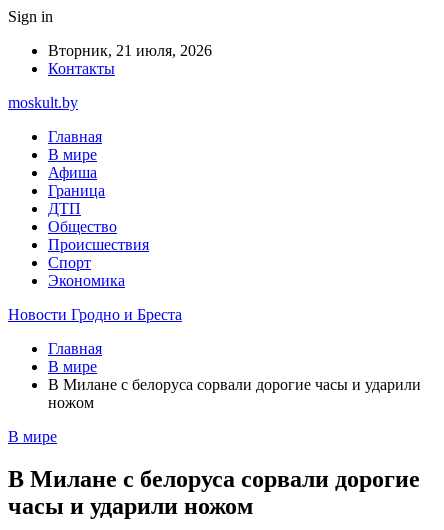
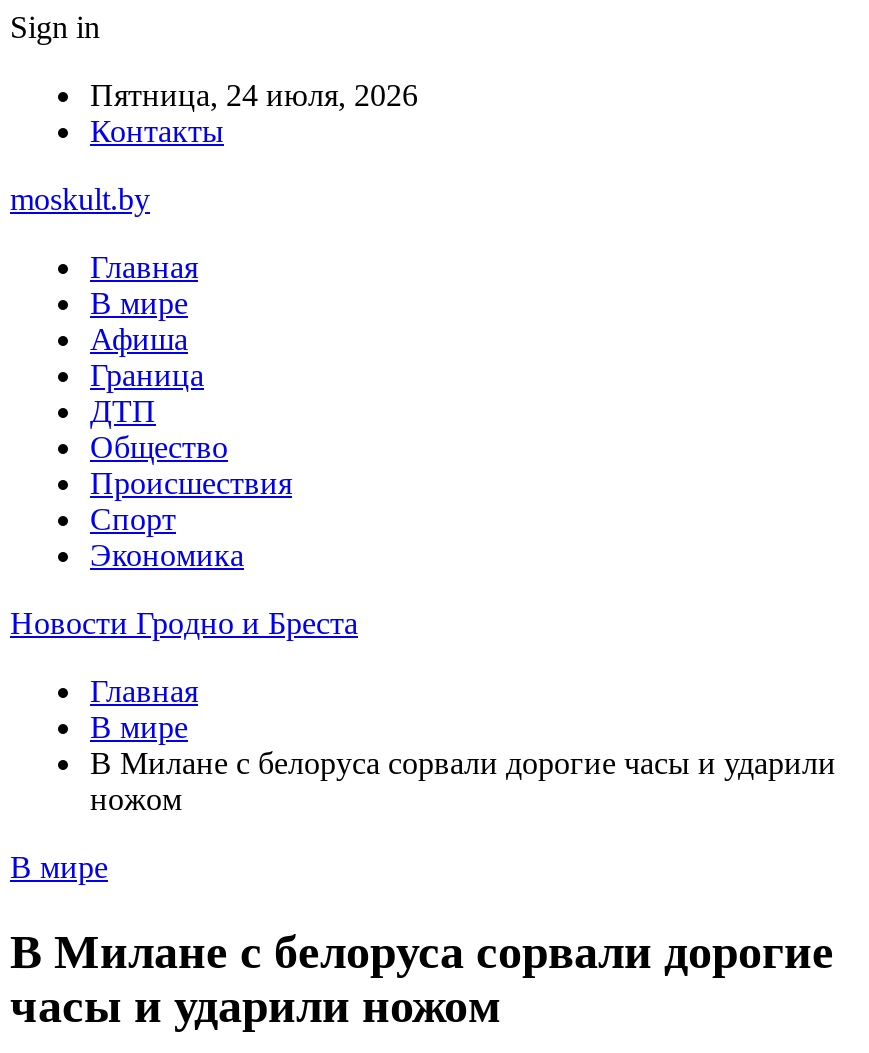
- Вторник, 21 июля, 2026
+ Пятница, 24 июля, 2026
